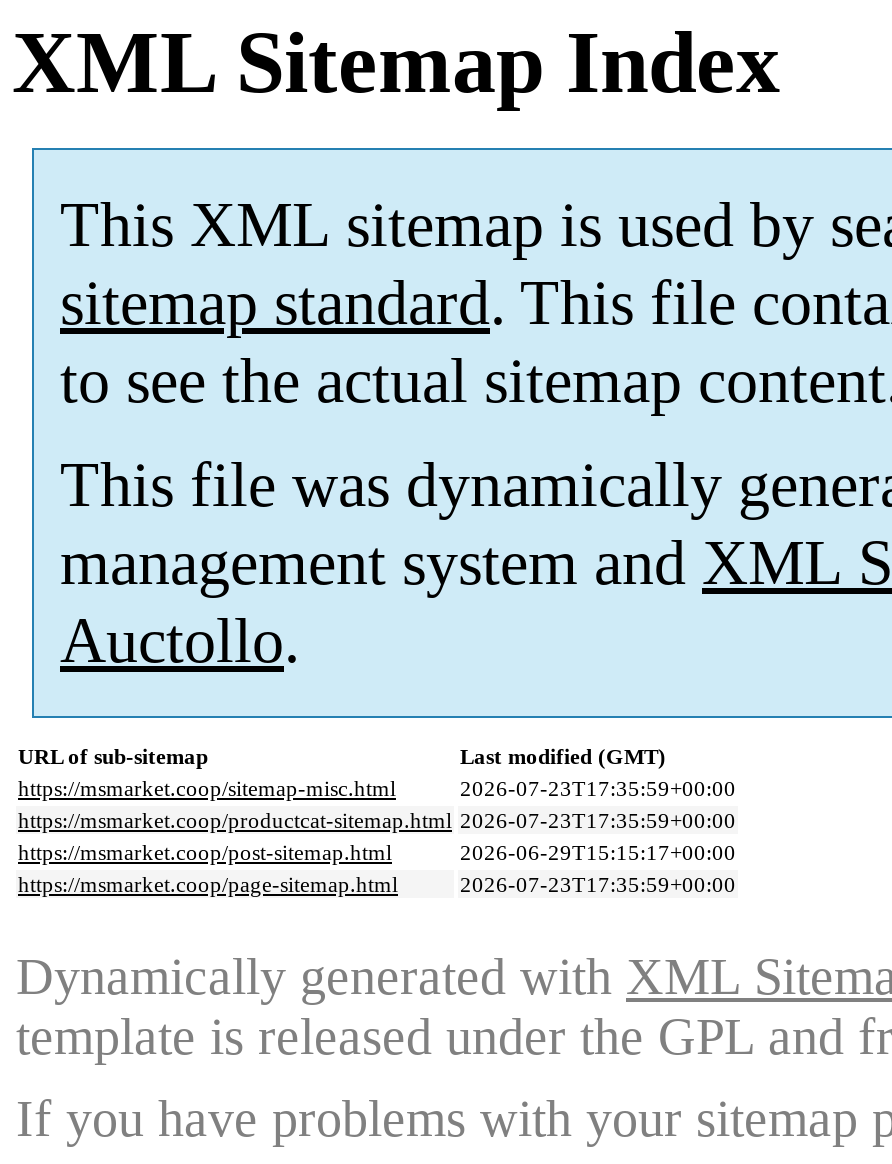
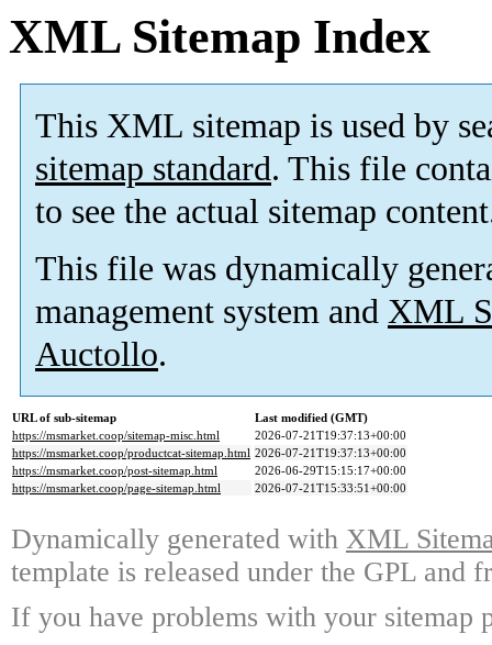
- 2026-07-23T17:35:59+00:00
- https://msmarket.coop/productcat-sitemap.html 2026-07-23T17:35:59+00:00
+ 2026-07-21T19:37:13+00:00
+ https://msmarket.coop/productcat-sitemap.html 2026-07-21T19:37:13+00:00

- 2026-07-23T17:35:59+00:00
+ 2026-07-21T15:33:51+00:00
